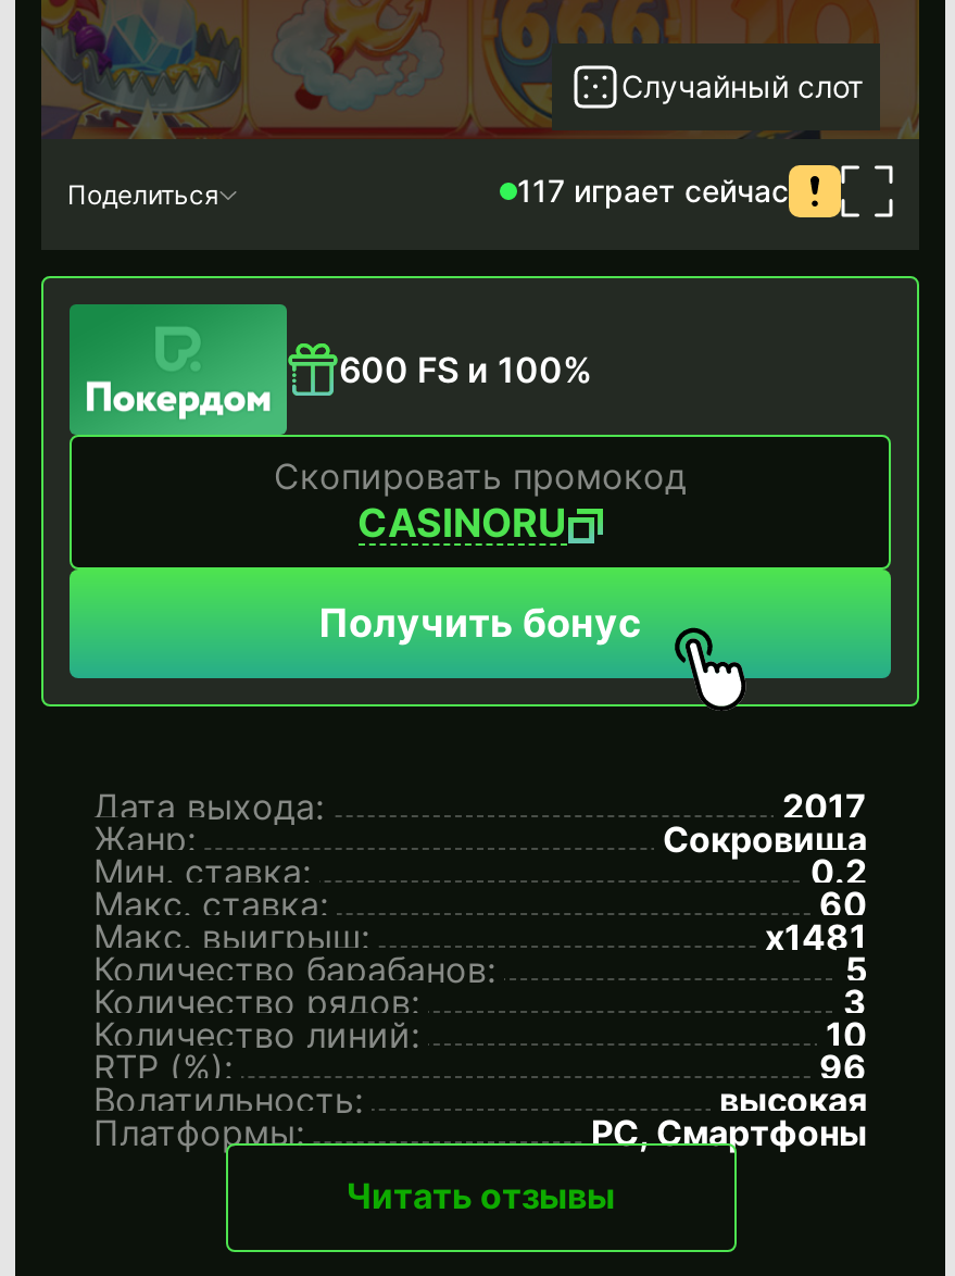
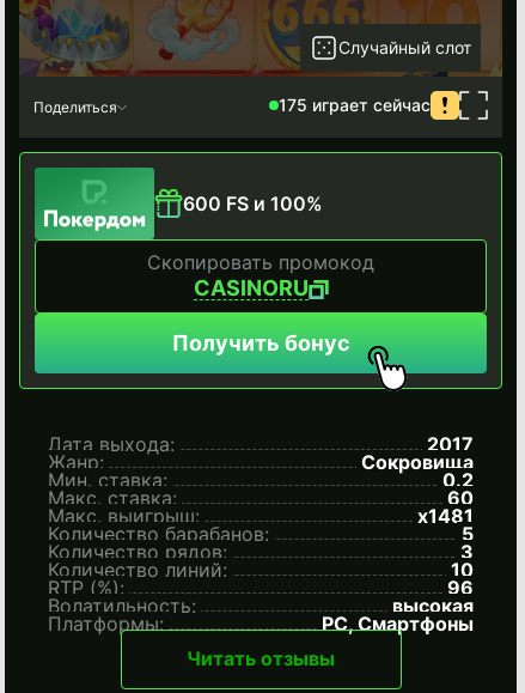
- 117 играет сейчас
+ 175 играет сейчас
